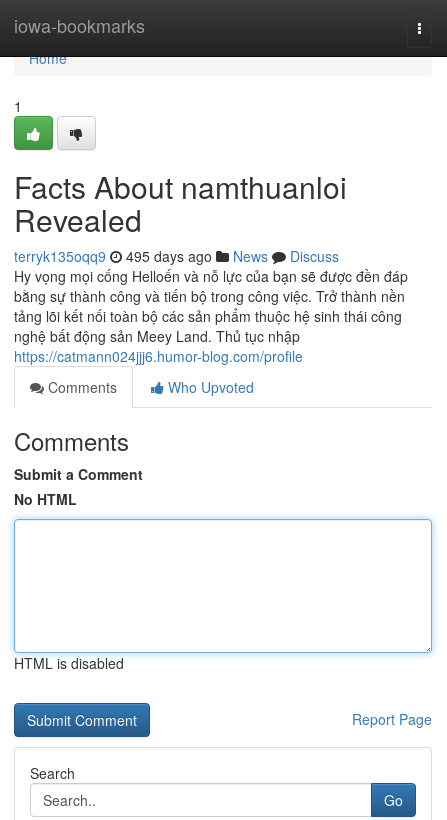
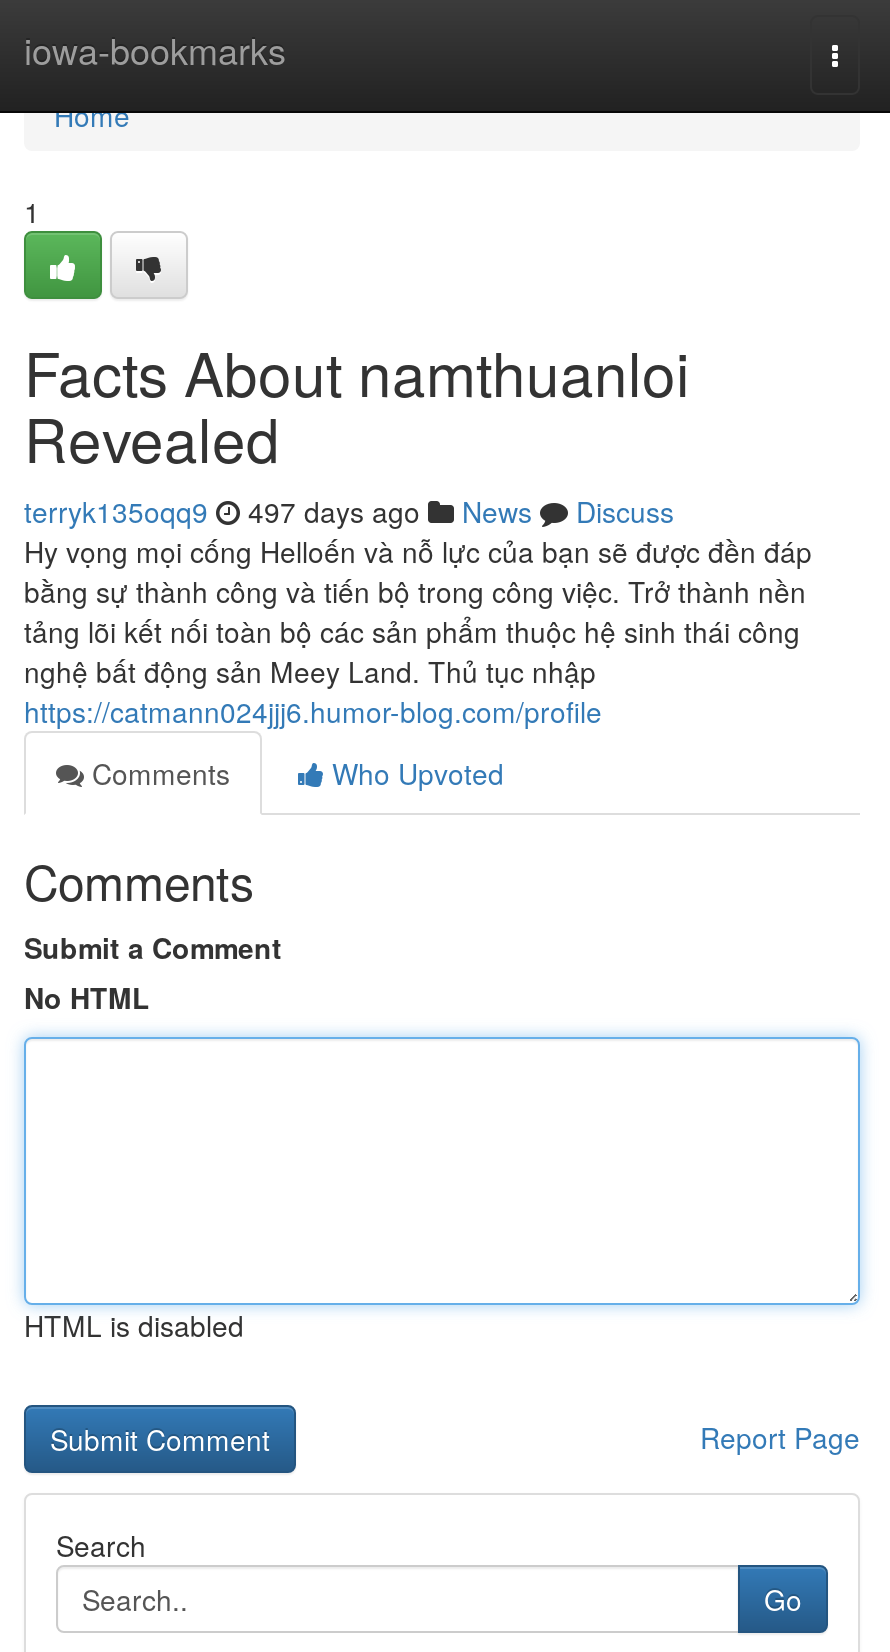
- terryk135oqq9 495 days ago News Discuss
+ terryk135oqq9 497 days ago News Discuss
